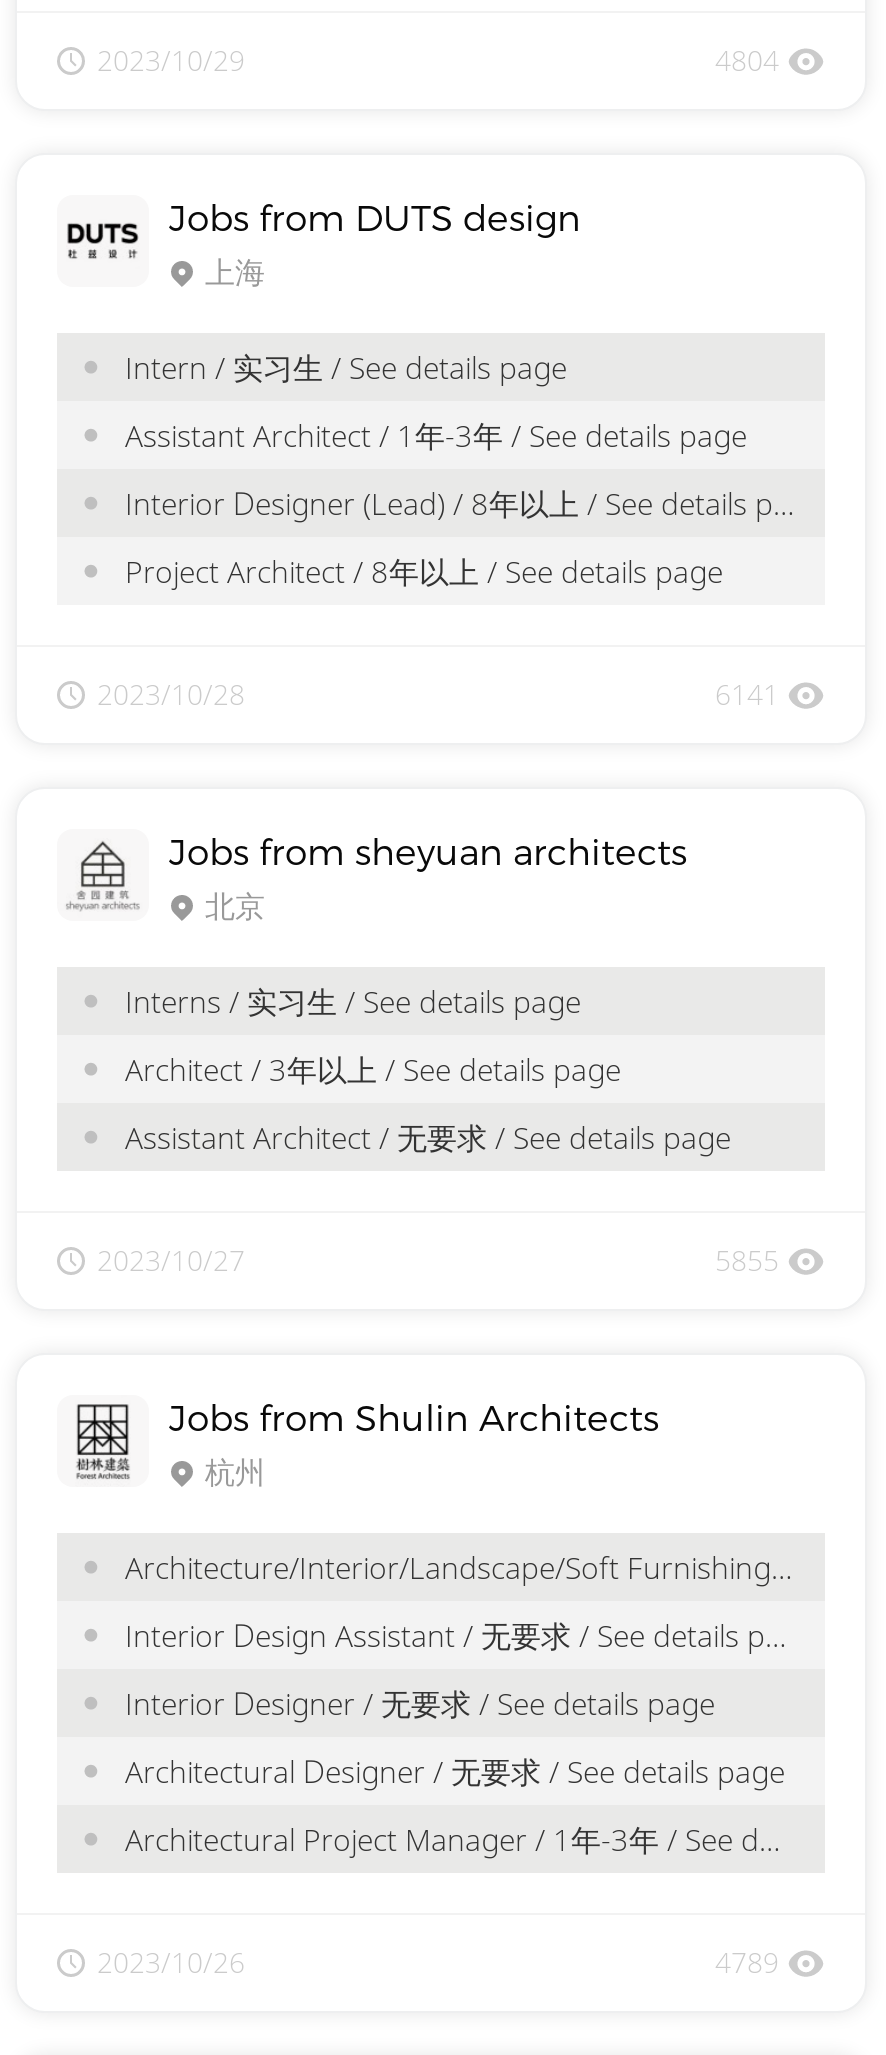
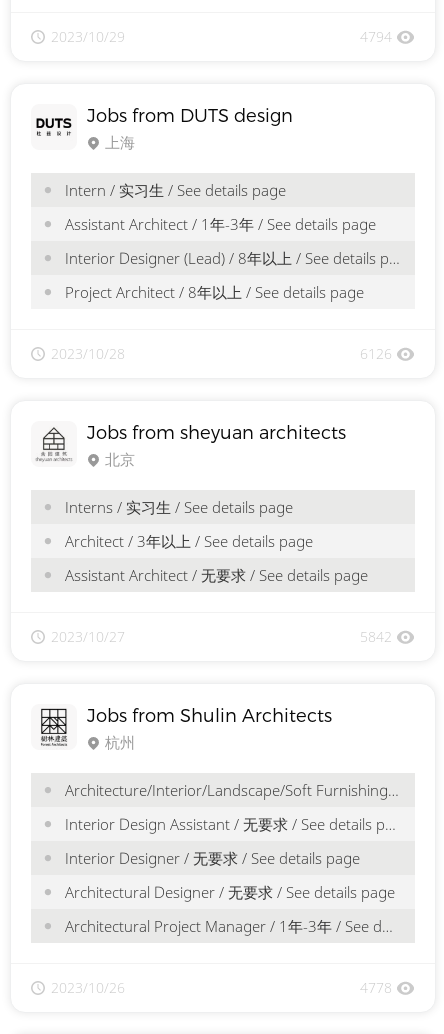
- 4804
+ 4794

- 6141
+ 6126

- 5855
+ 5842

- 4789
+ 4778
